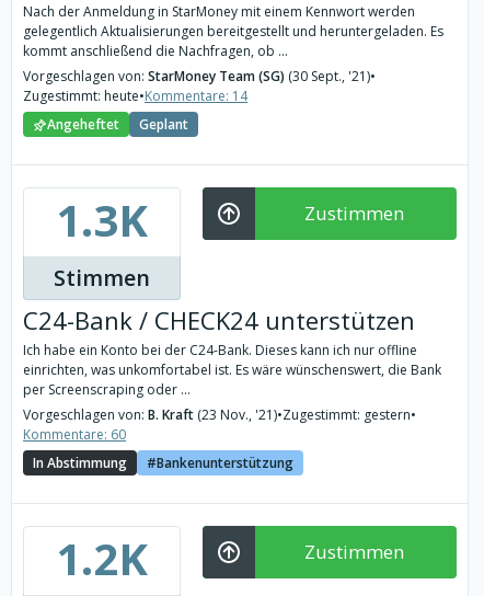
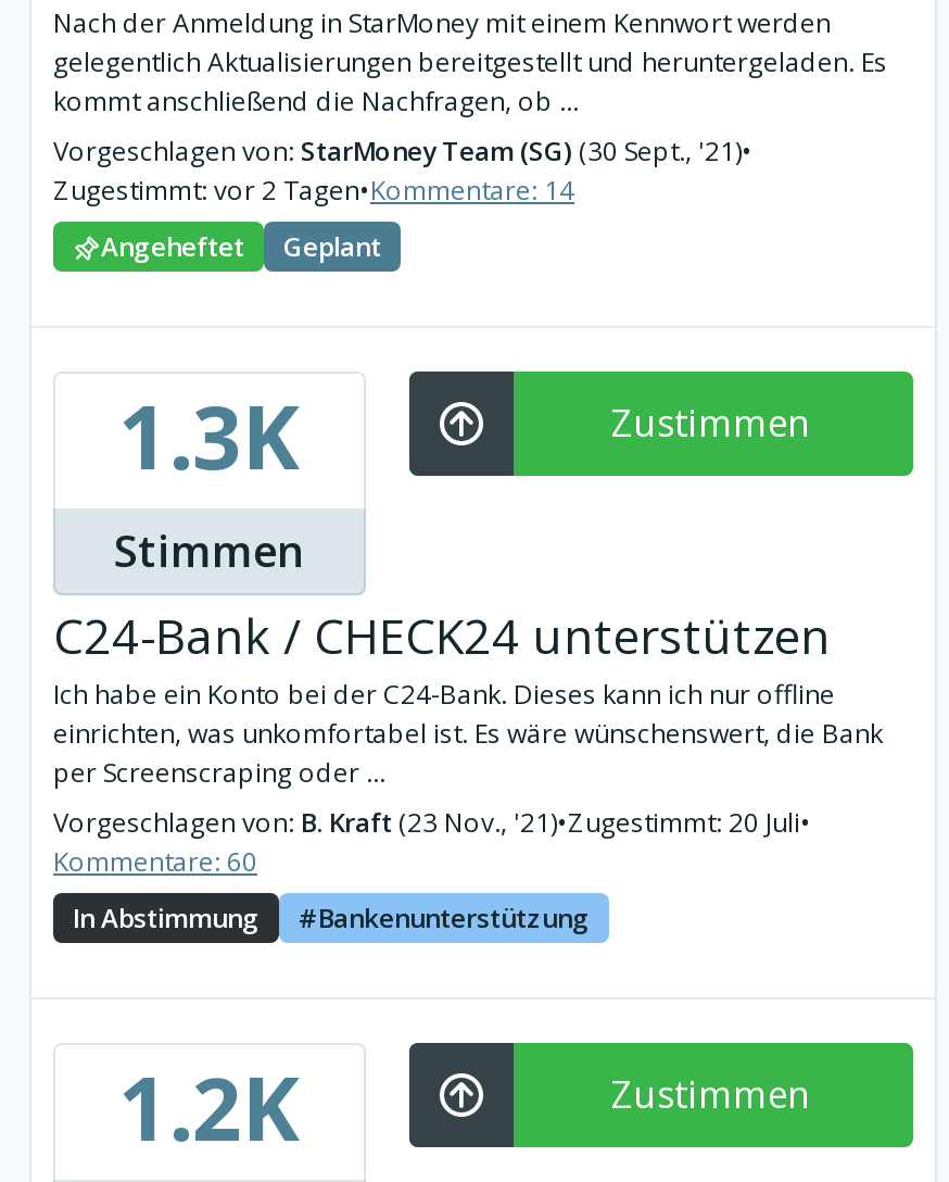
- Zugestimmt: heute•Kommentare: 14
+ Zugestimmt: vor 2 Tagen•Kommentare: 14

- Vorgeschlagen von: B. Kraft (23 Nov., '21) •Zugestimmt: gestern•
+ Vorgeschlagen von: B. Kraft (23 Nov., '21) •Zugestimmt: 20 Juli•
